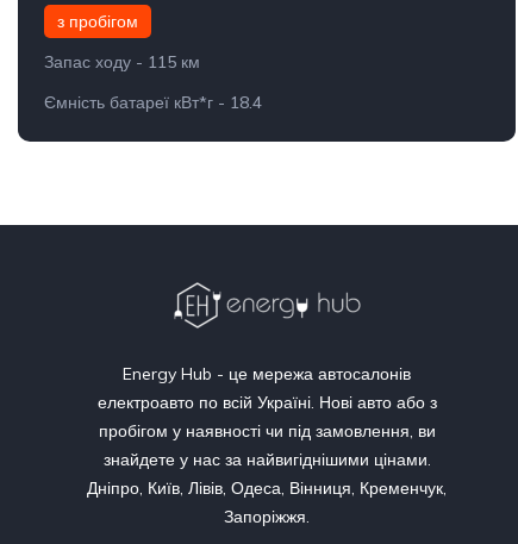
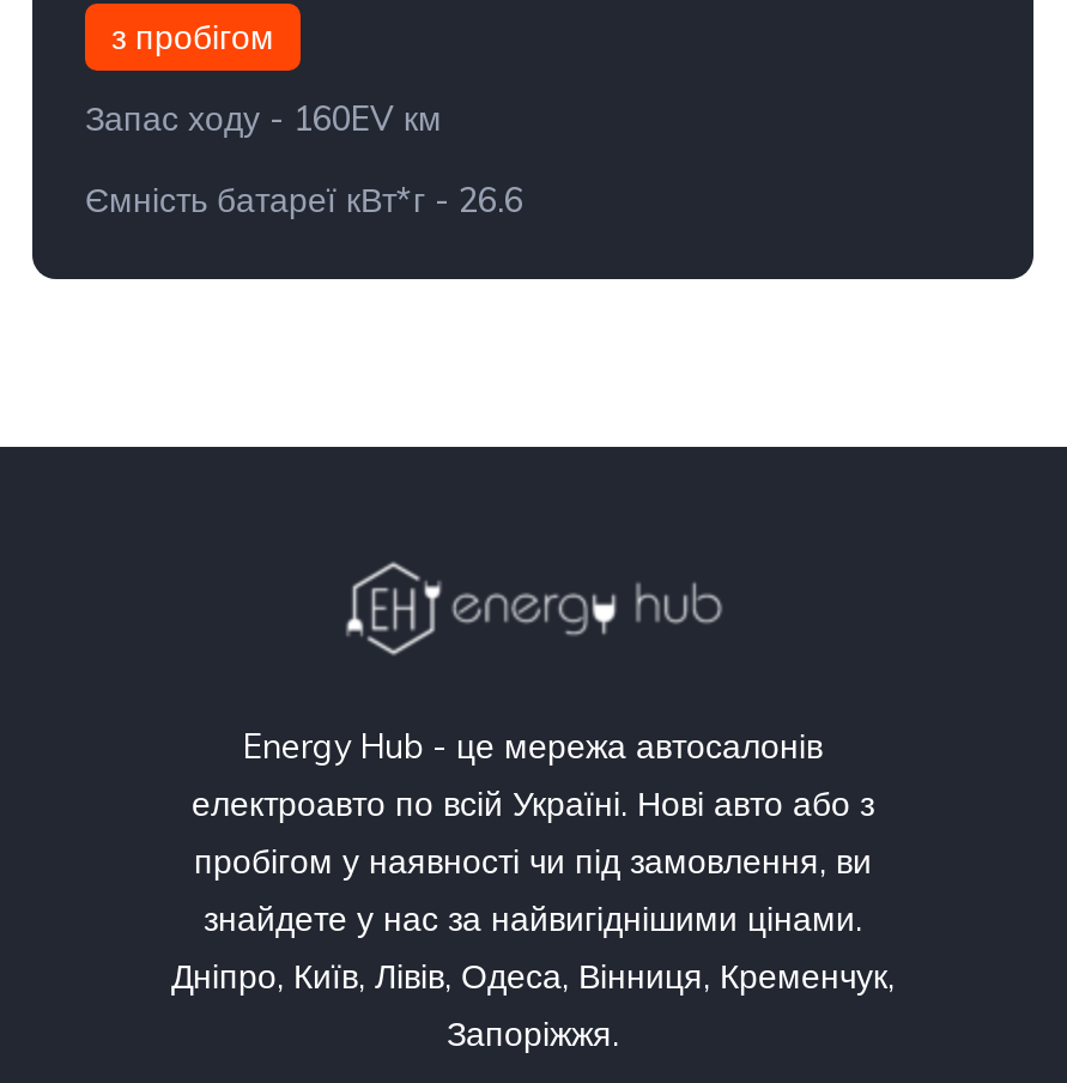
- Запас ходу - 115 км
+ Запас ходу - 160EV км

- Ємність батареї кВт*г - 18.4
+ Ємність батареї кВт*г - 26.6
